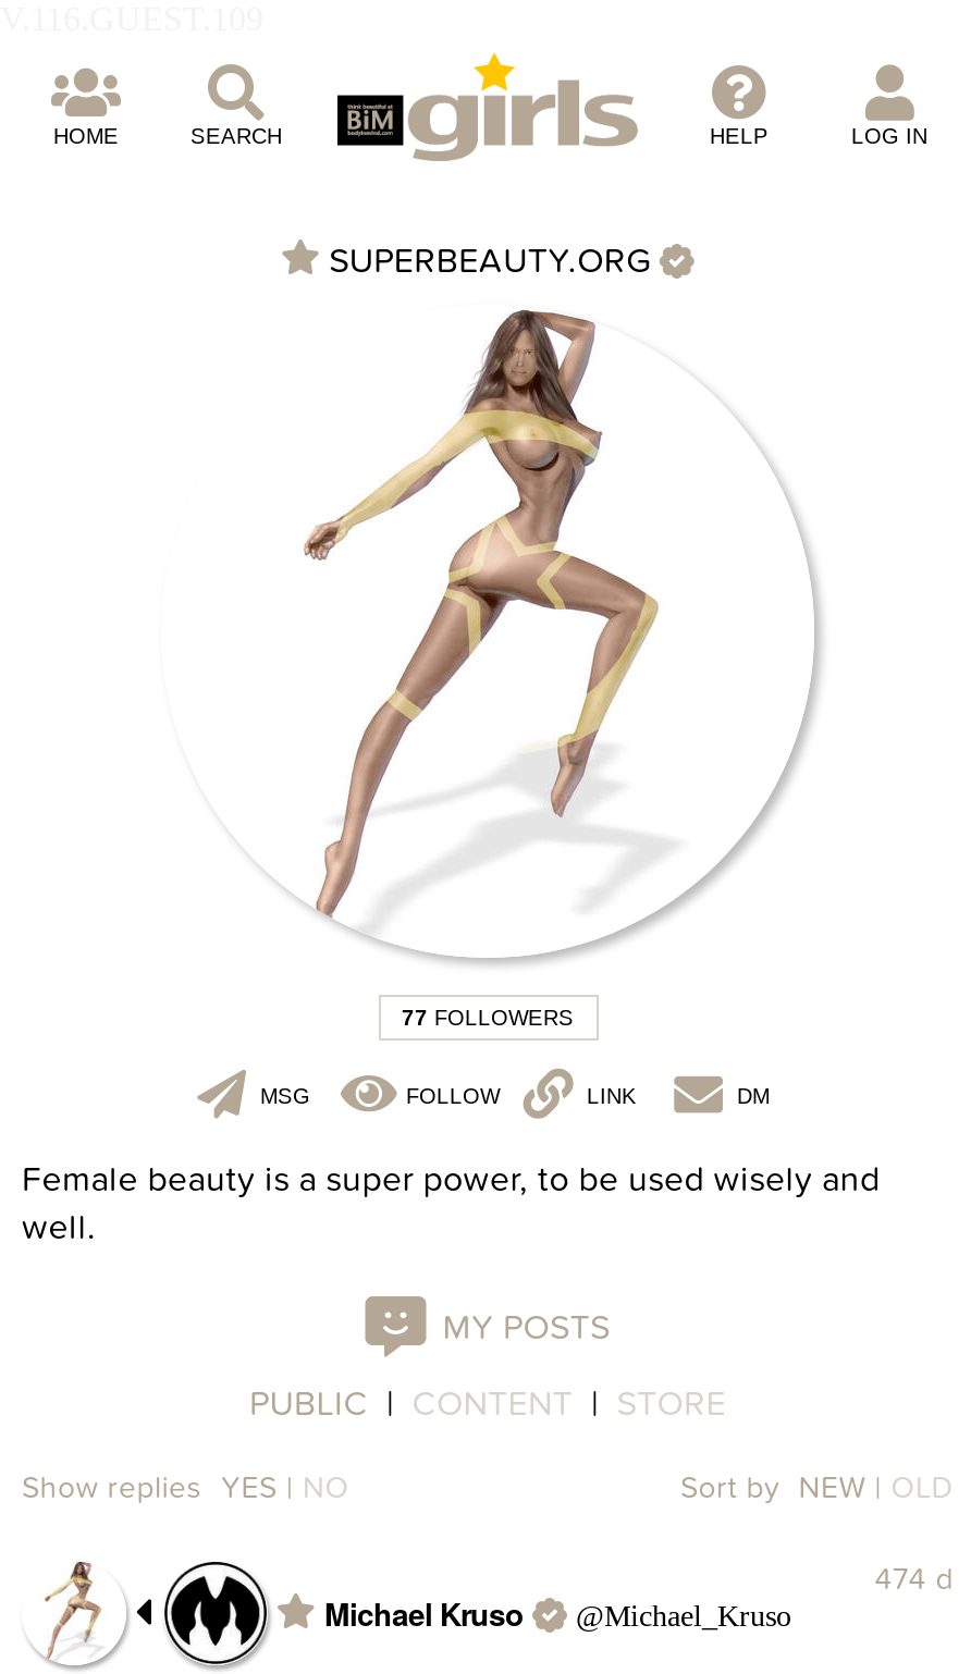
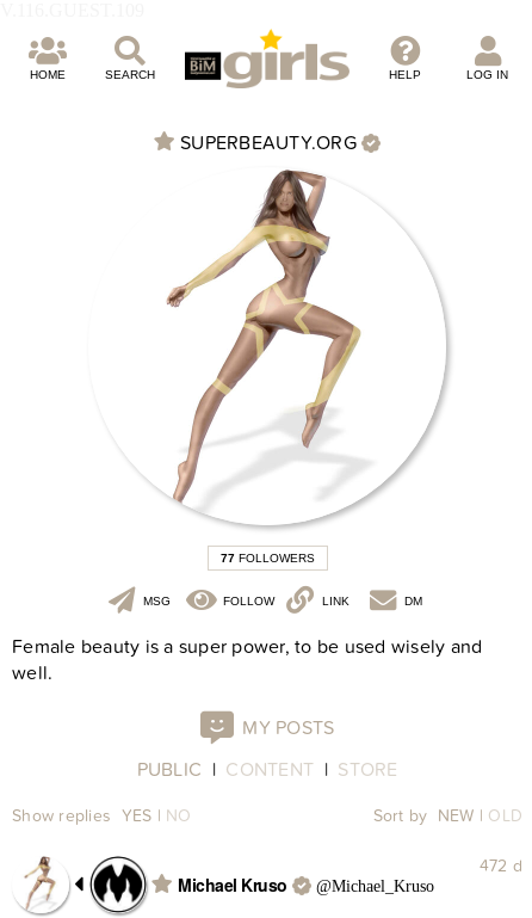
- 474 d
+ 472 d
